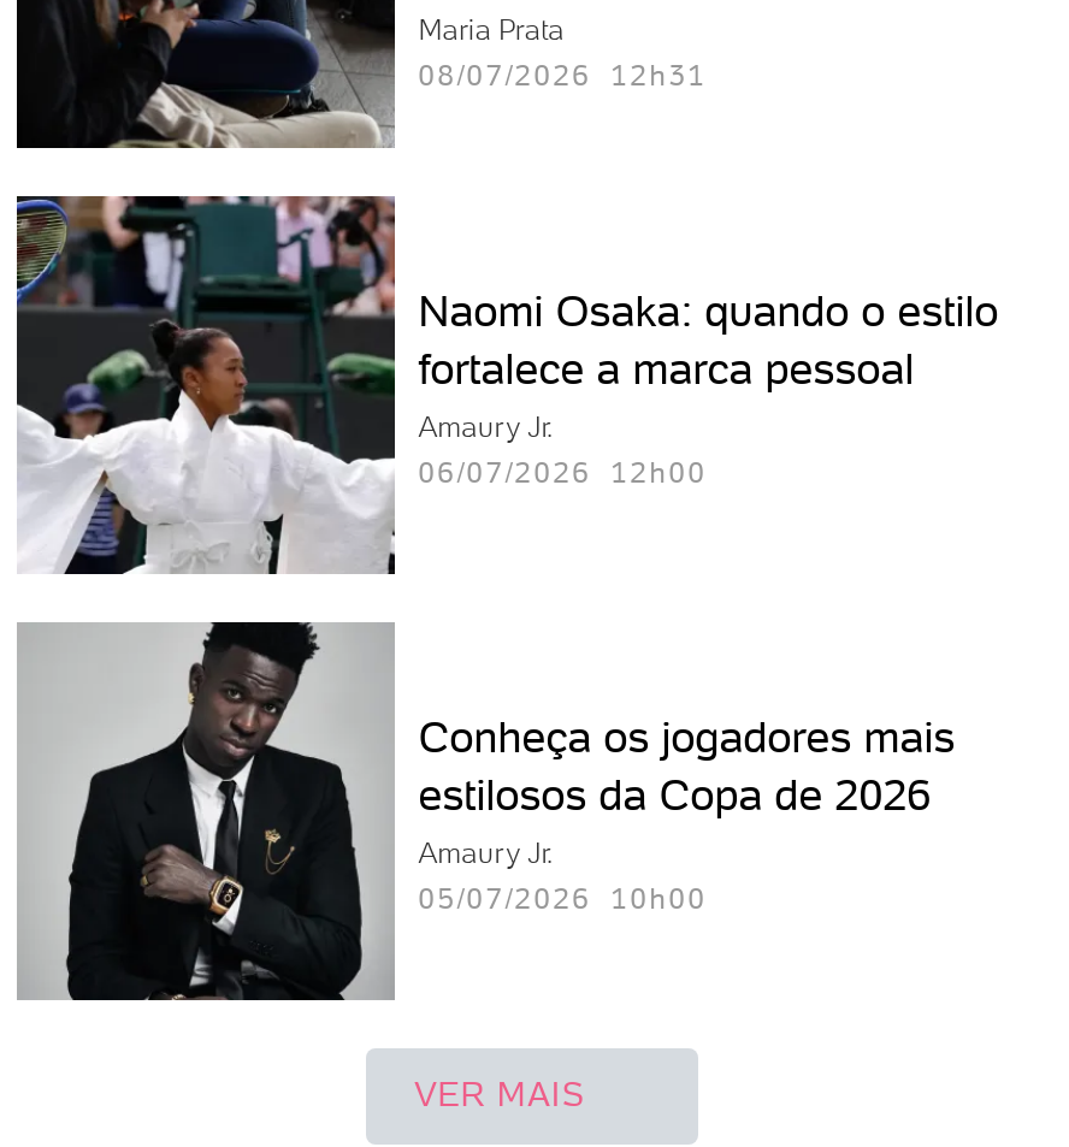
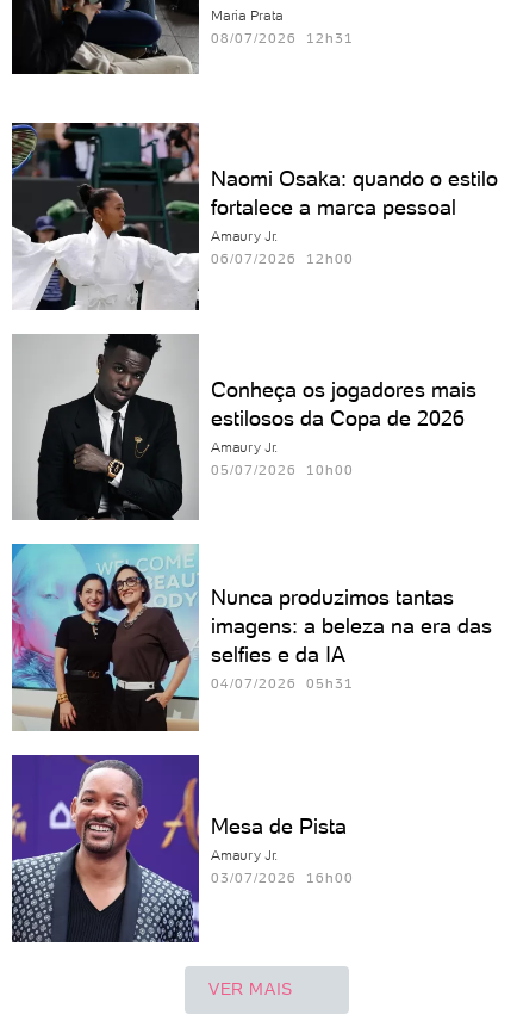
+ [image]
+ Nunca produzimos tantas
+ imagens: a beleza na era das
+ selfies e da IA
+ 04/07/2026 05h31

+ [image]
+ Mesa de Pista
+ Amaury Jr.
+ 03/07/2026 16h00
